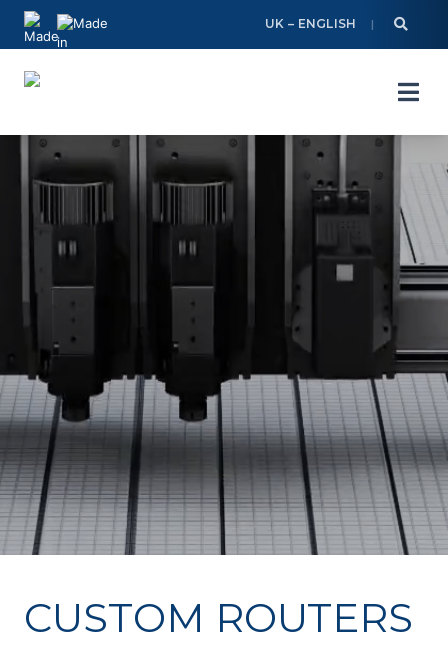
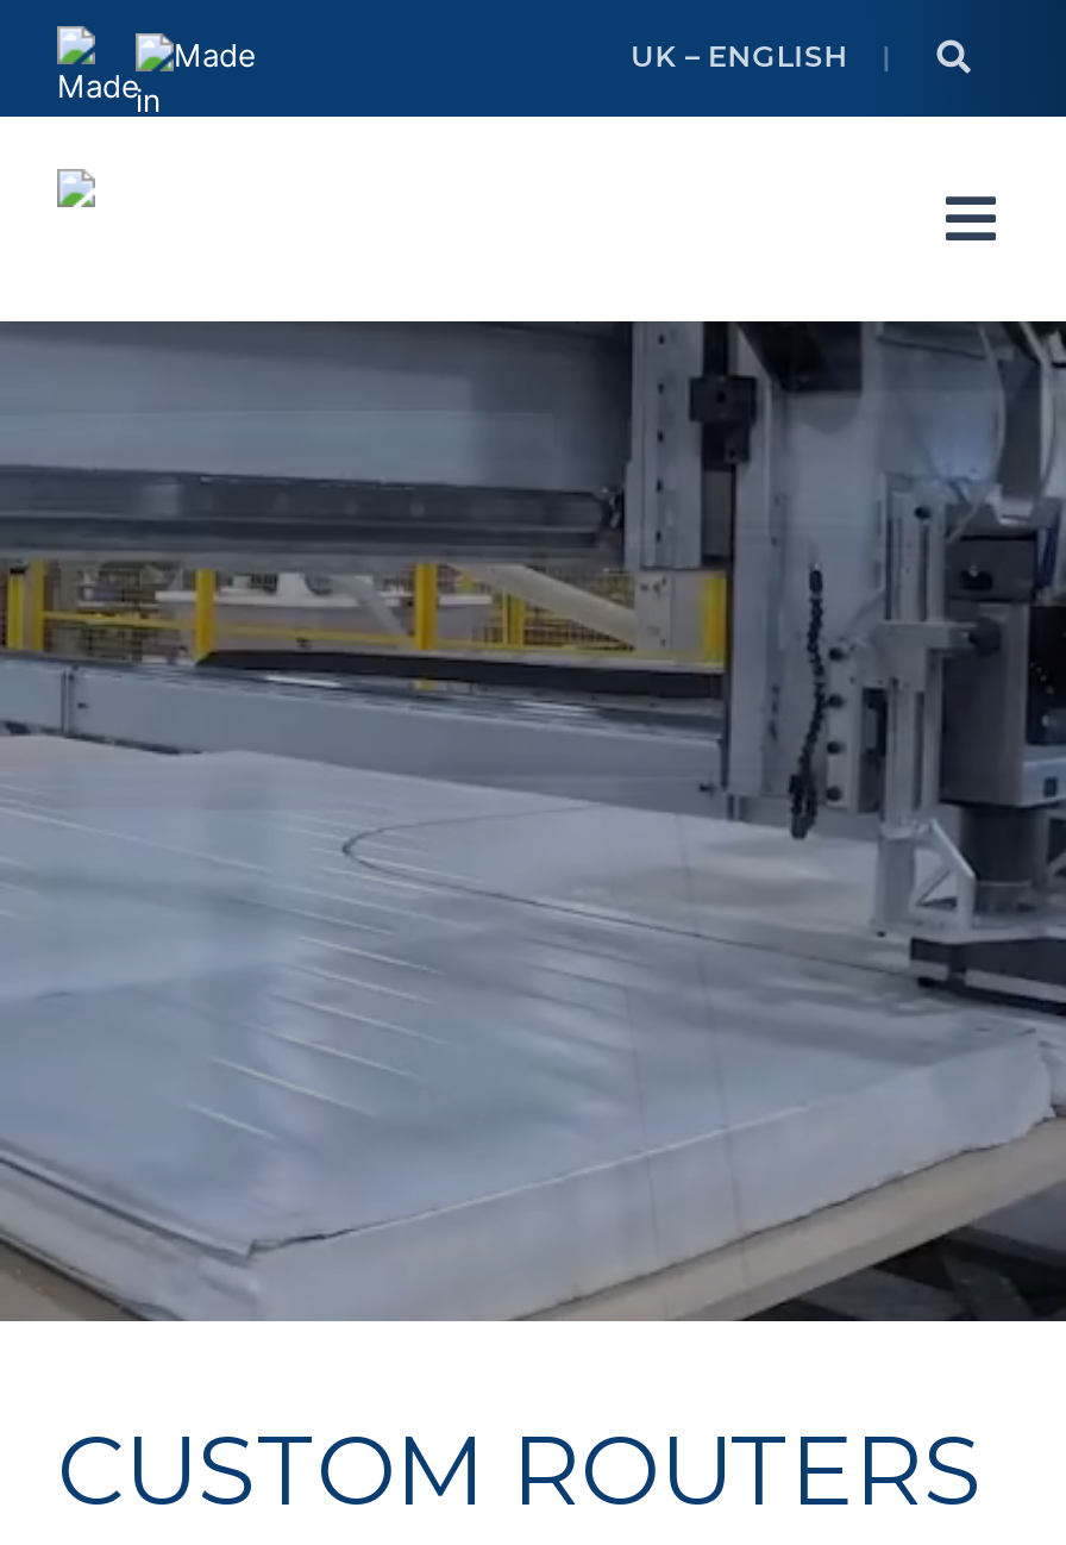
- [image]
+ [image]
